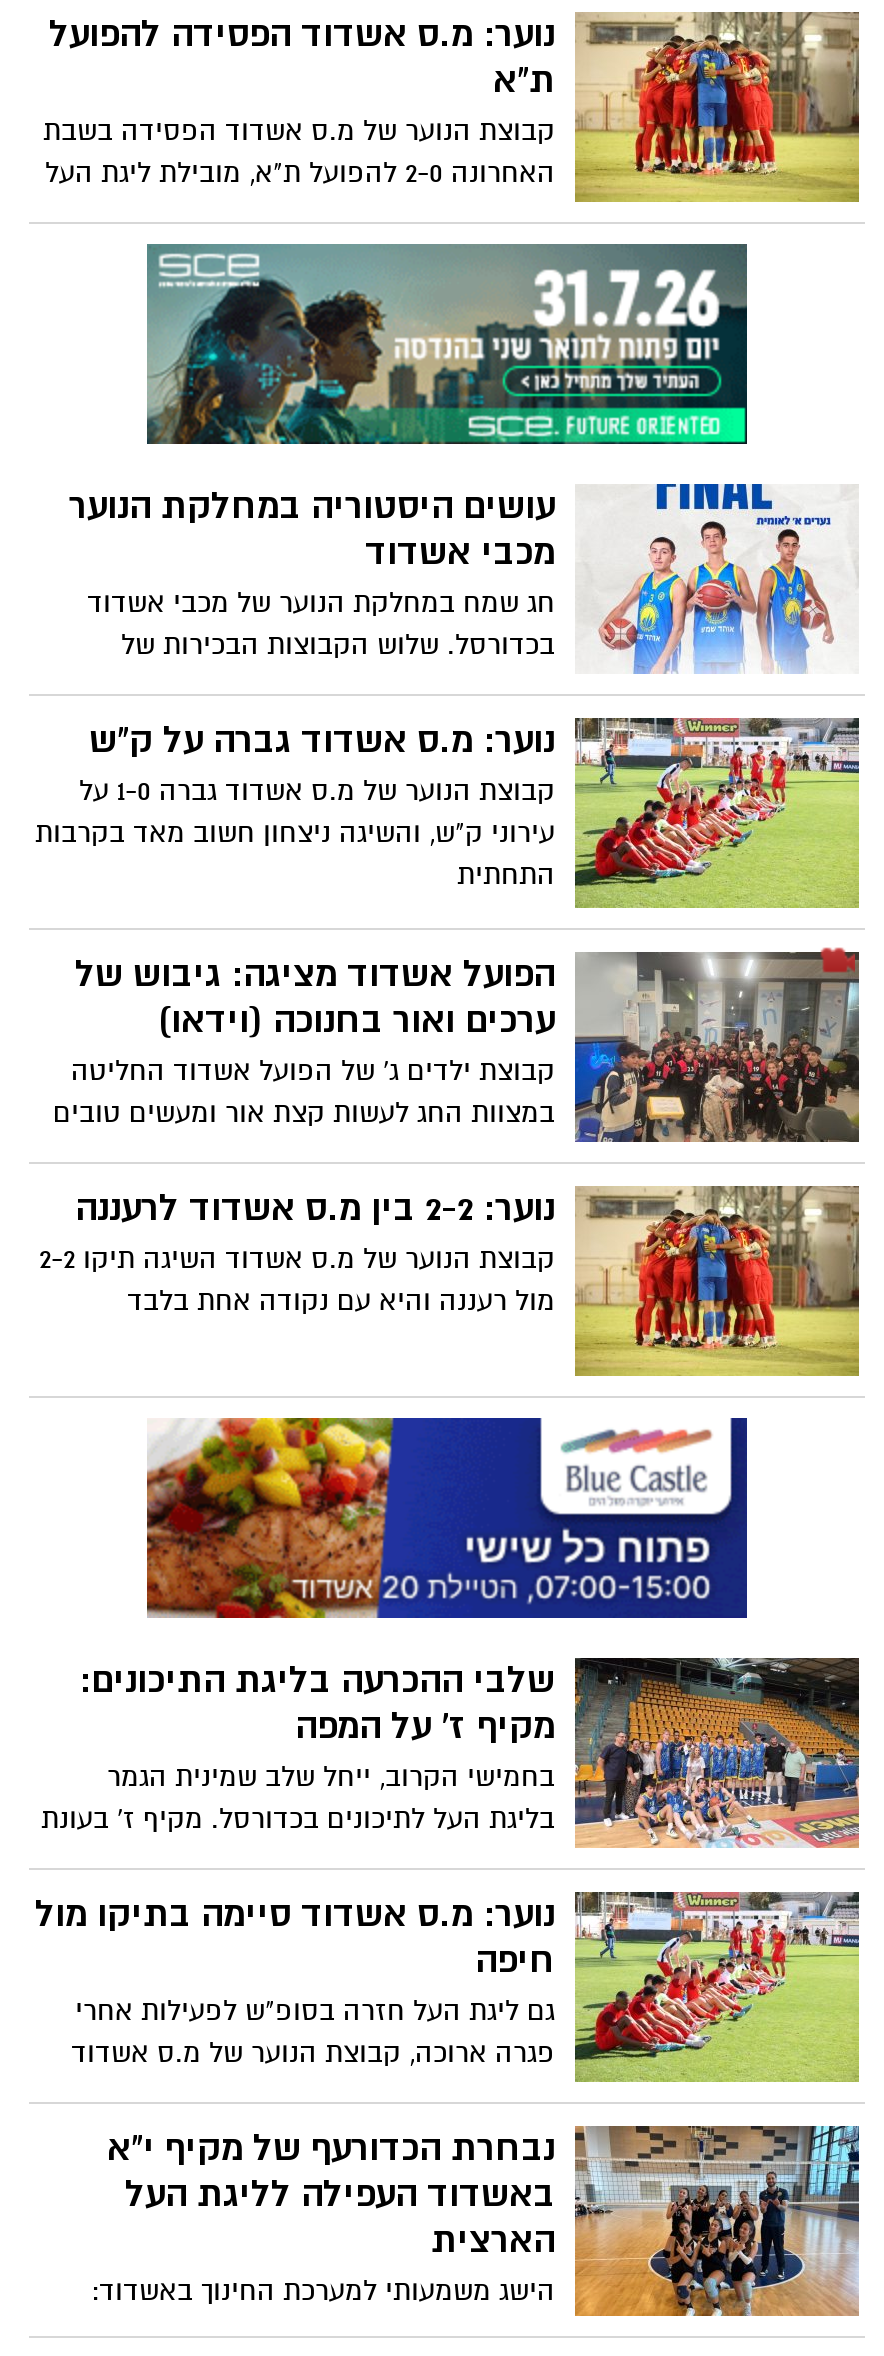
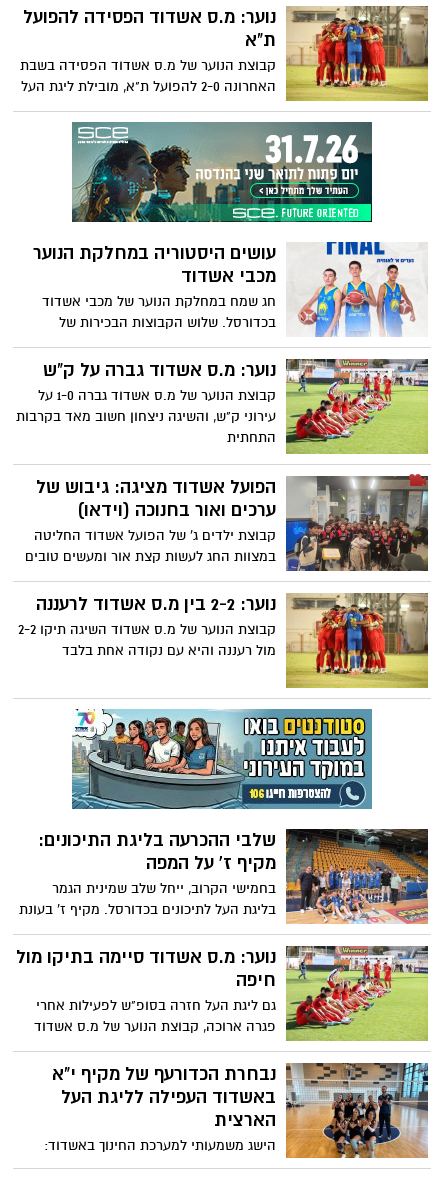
- [image]
+ [image]
